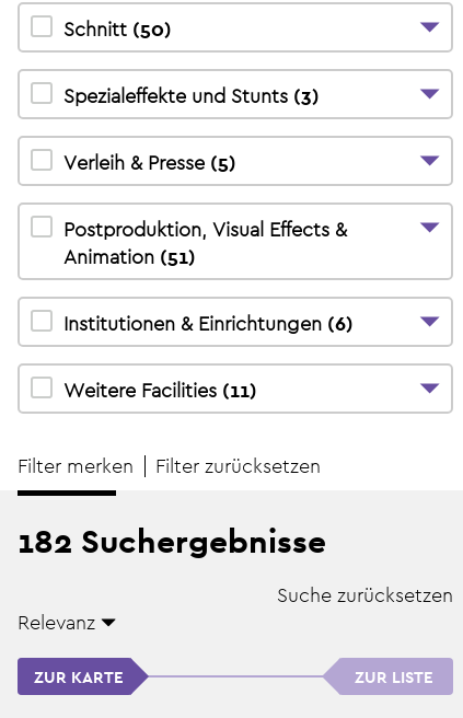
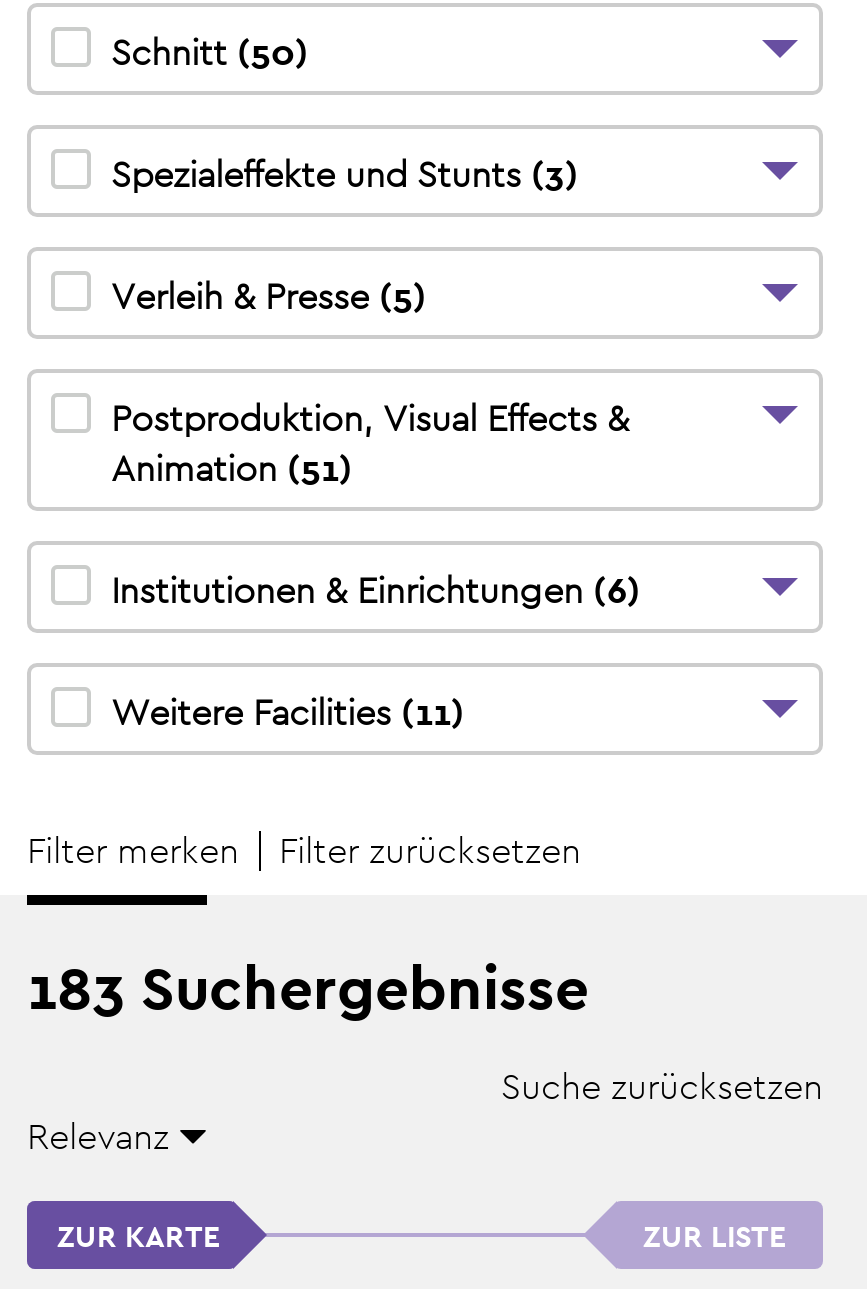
- 182 Suchergebnisse
+ 183 Suchergebnisse
